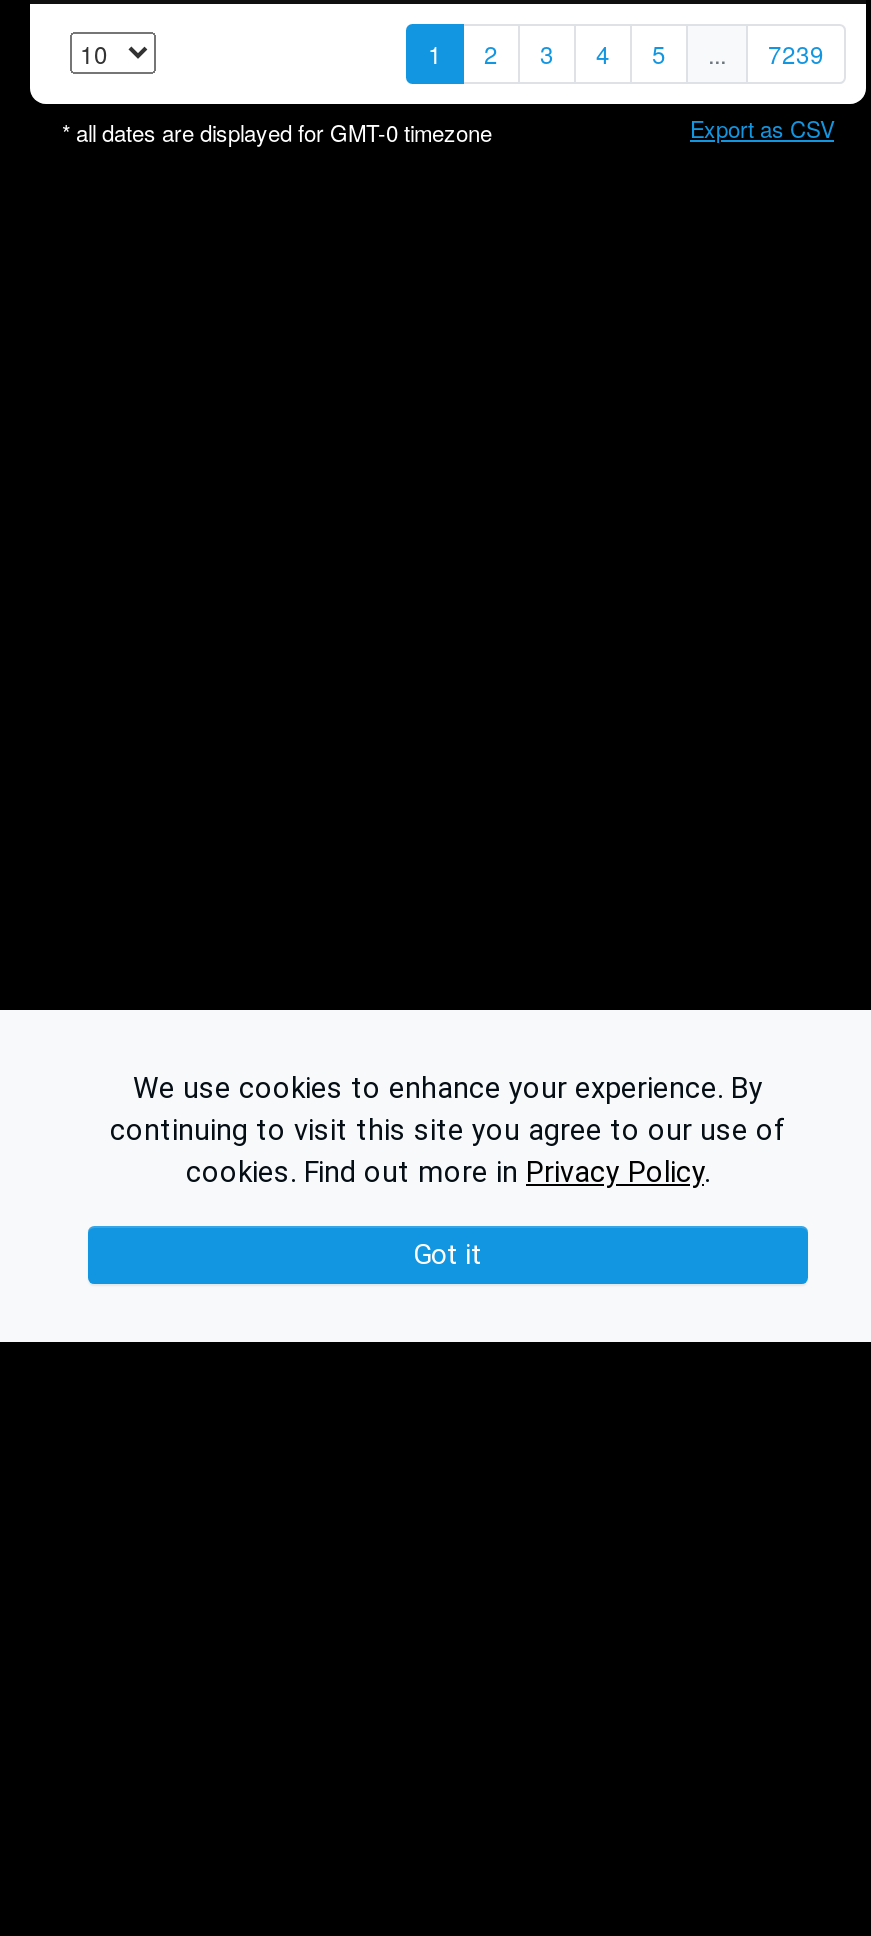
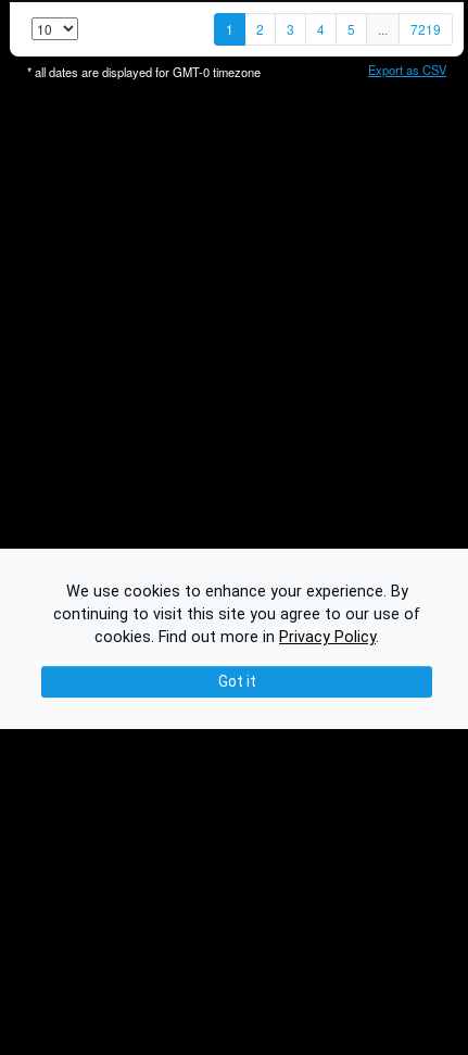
- 7239
+ 7219
